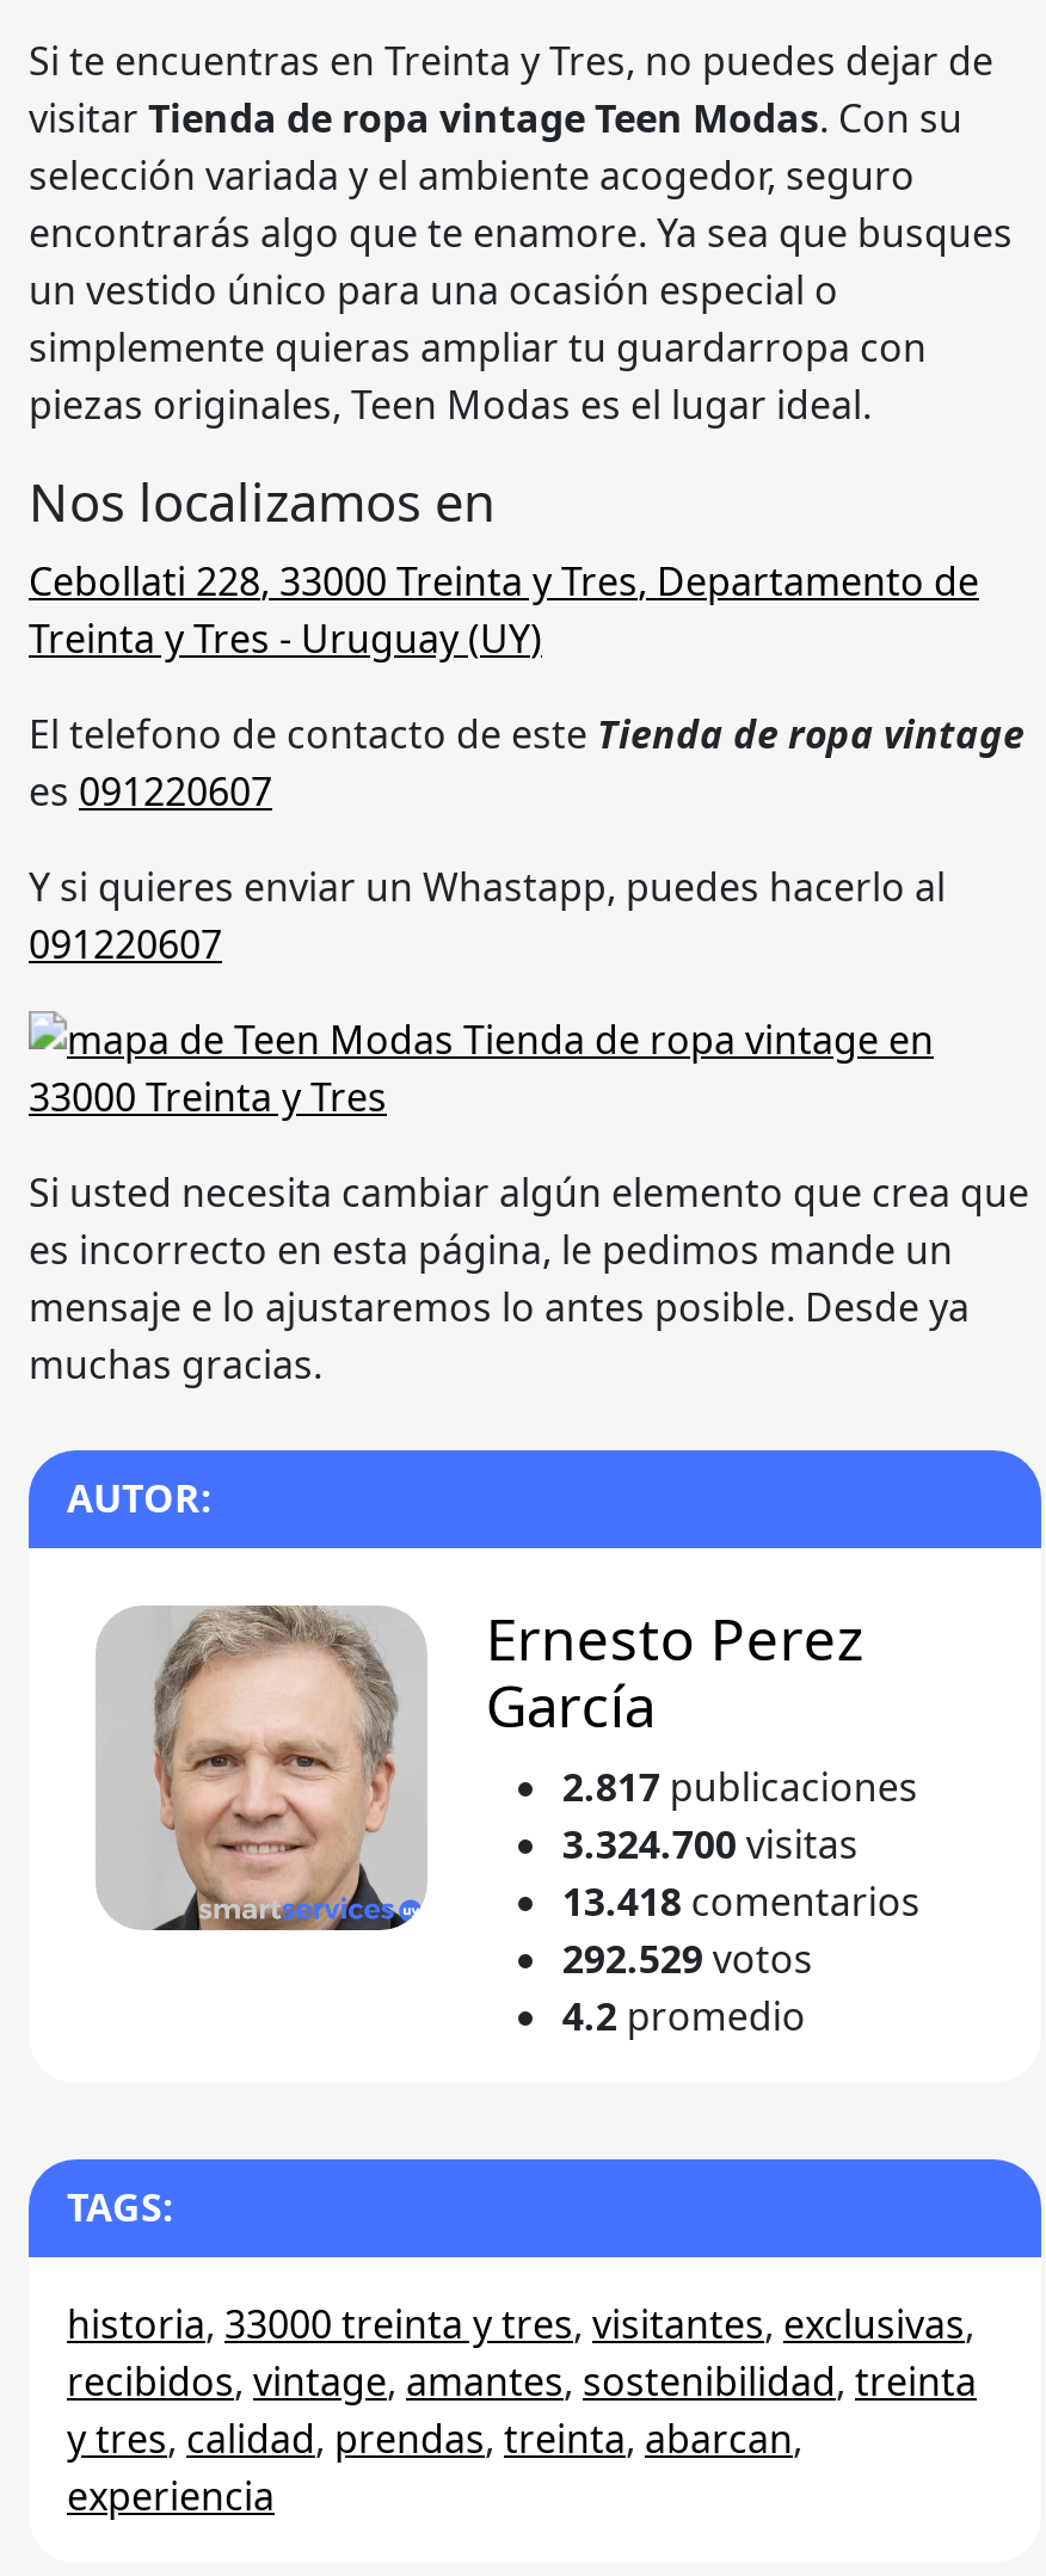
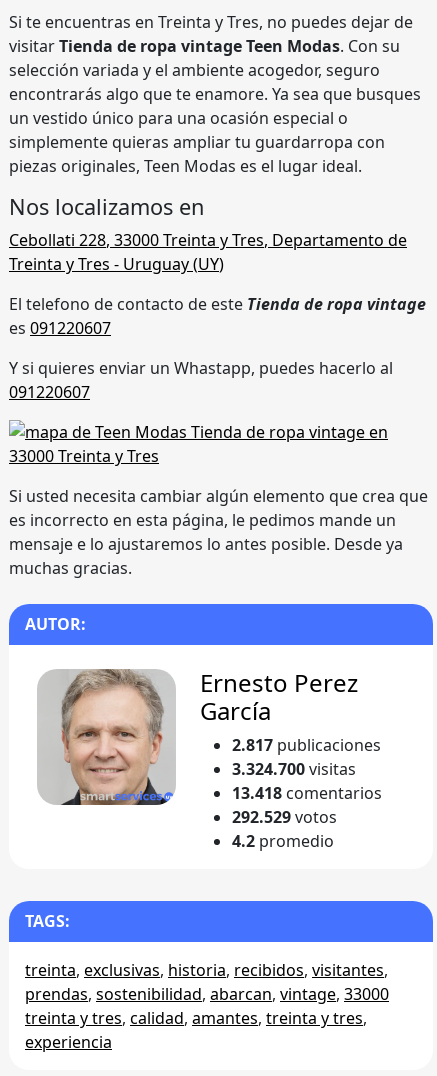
- historia, 33000 treinta y tres, visitantes, exclusivas,
- recibidos, vintage, amantes, sostenibilidad, treinta
- y tres, calidad, prendas, treinta, abarcan,
+ treinta, exclusivas, historia, recibidos, visitantes,
+ prendas, sostenibilidad, abarcan, vintage, 33000
+ treinta y tres, calidad, amantes, treinta y tres,
